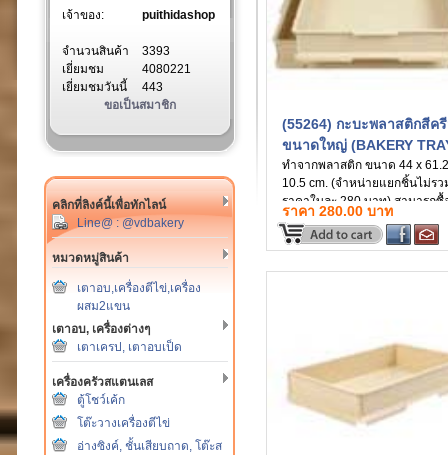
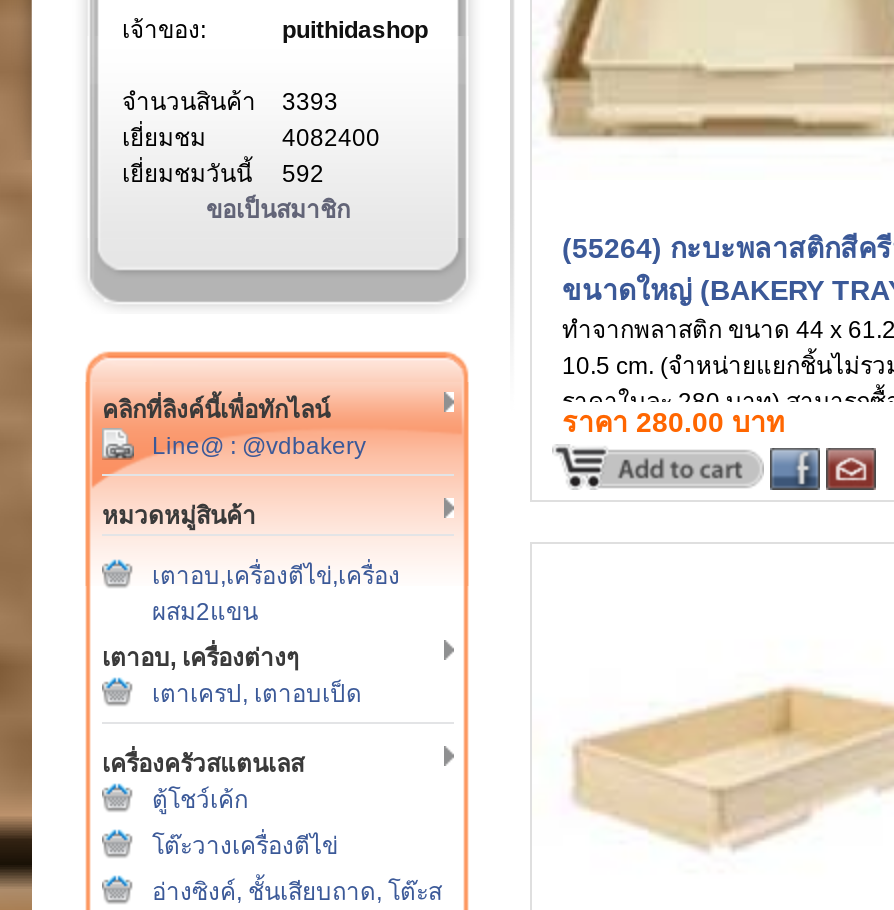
- 4080221
+ 4082400

- เยี่ยมชมวันนี้ 443
+ เยี่ยมชมวันนี้ 592
